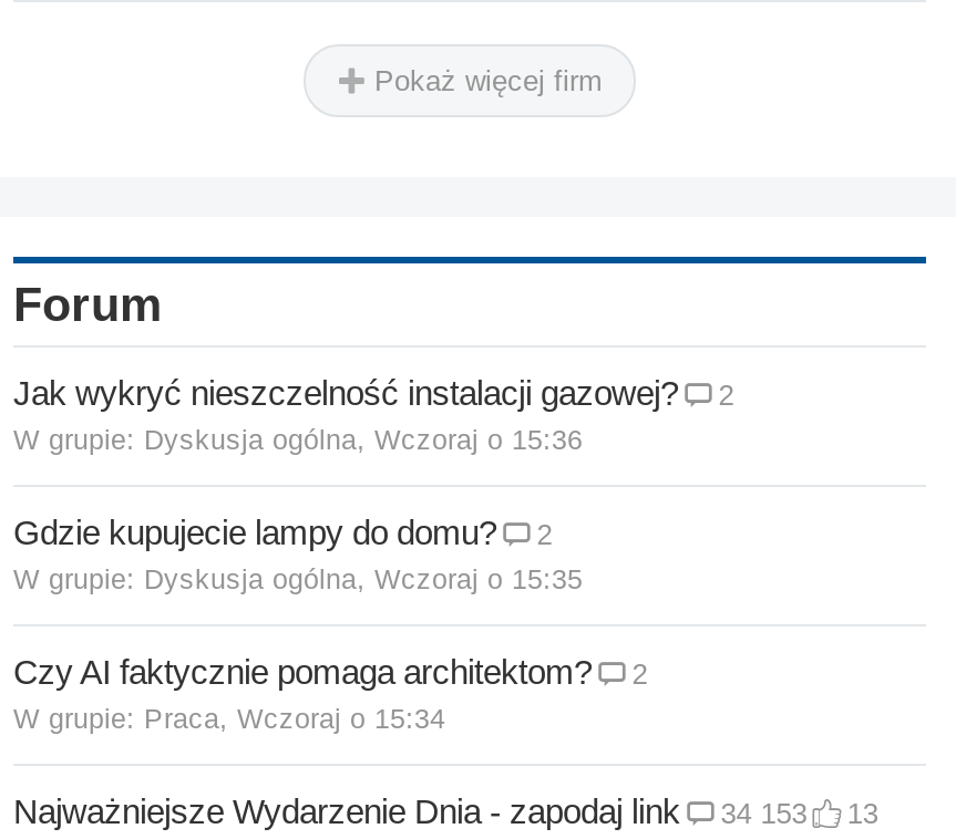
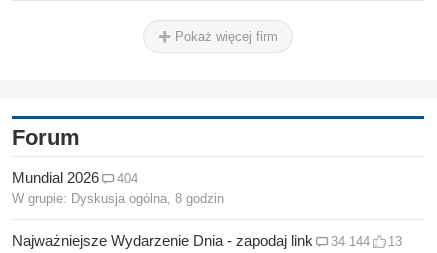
- Jak wykryć nieszczelność instalacji gazowej?
- 2
- W grupie: Dyskusja ogólna, Wczoraj o 15:36
- Gdzie kupujecie lampy do domu?
- 2
- W grupie: Dyskusja ogólna, Wczoraj o 15:35
- Czy AI faktycznie pomaga architektom?
- 2
- W grupie: Praca, Wczoraj o 15:34
+ Mundial 2026
+ 404
+ W grupie: Dyskusja ogólna, 8 godzin

- Najważniejsze Wydarzenie Dnia - zapodaj link 34 153 13
+ Najważniejsze Wydarzenie Dnia - zapodaj link 34 144 13
